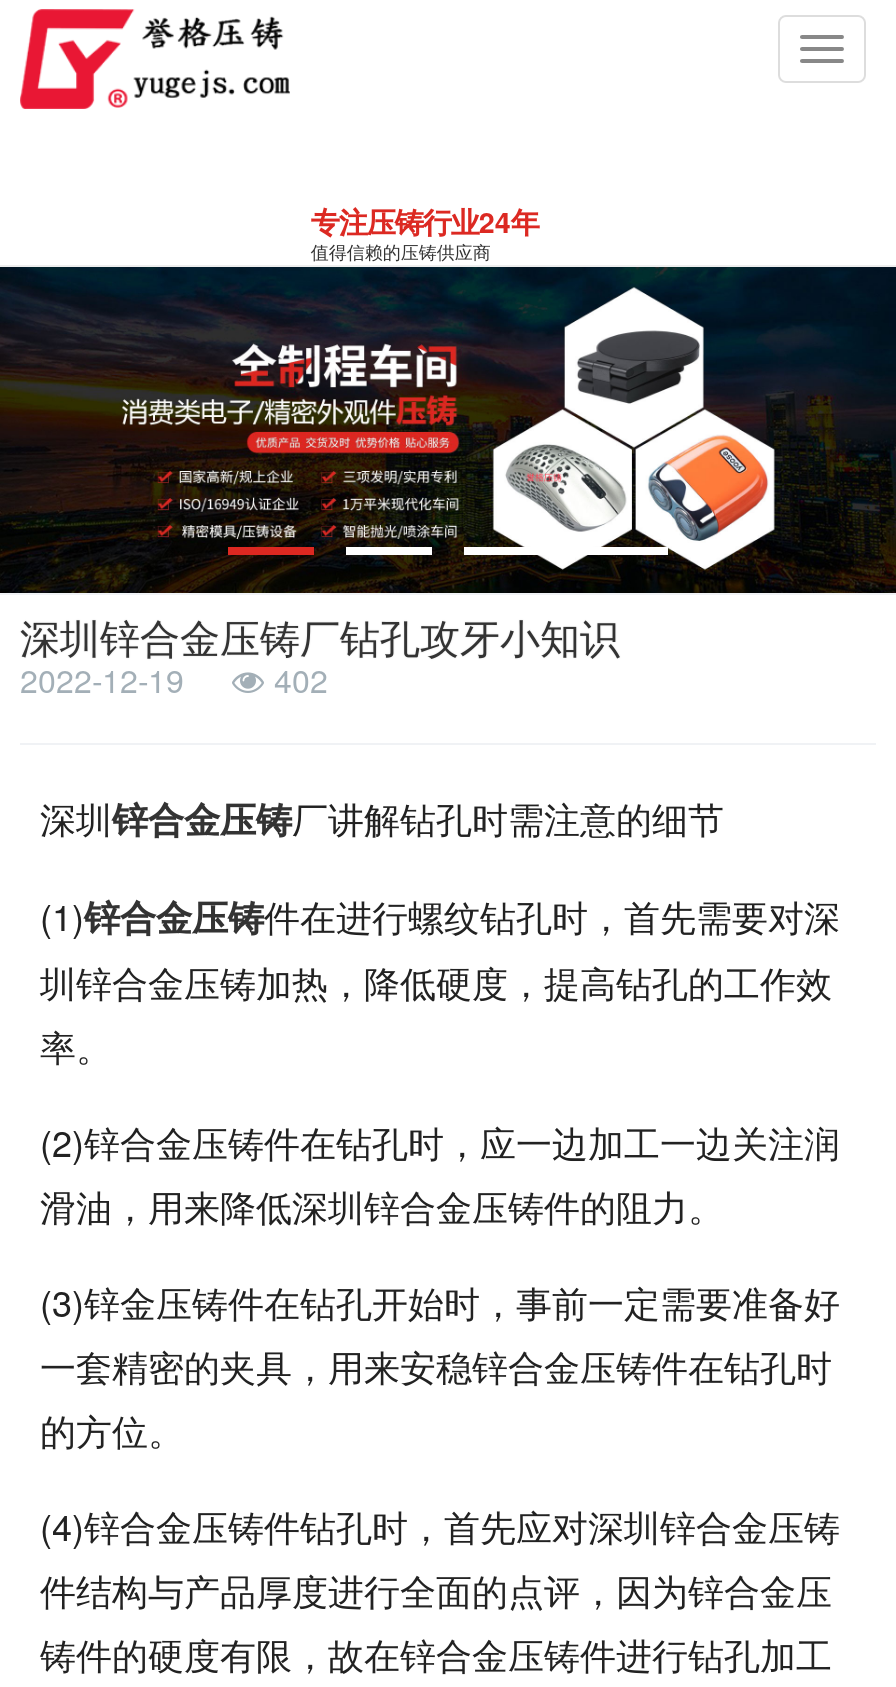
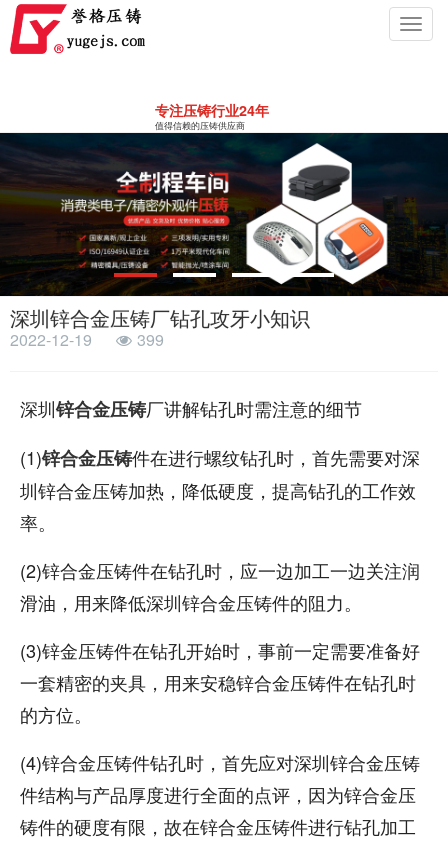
- 2022-12-19 402
+ 2022-12-19 399
